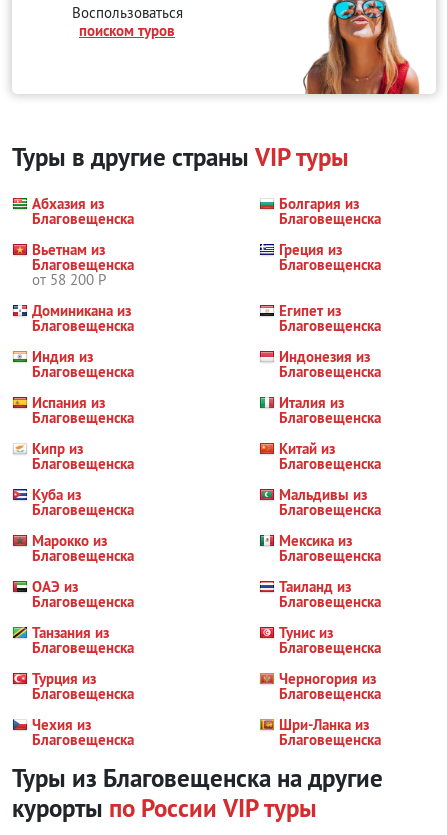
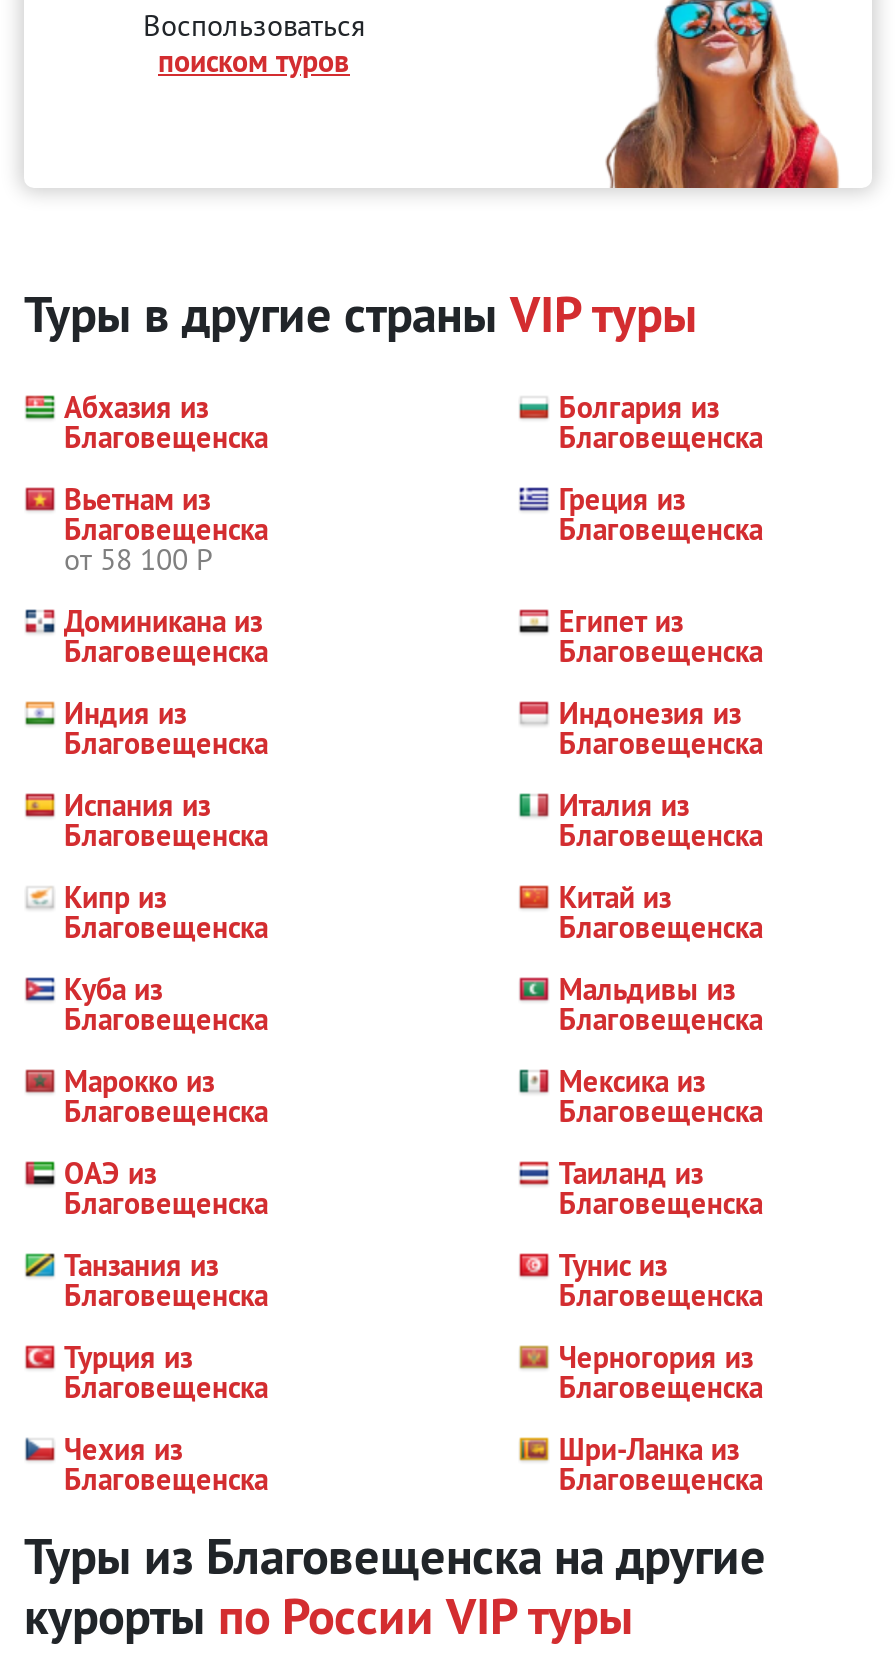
- от 58 200 Р
+ от 58 100 Р
